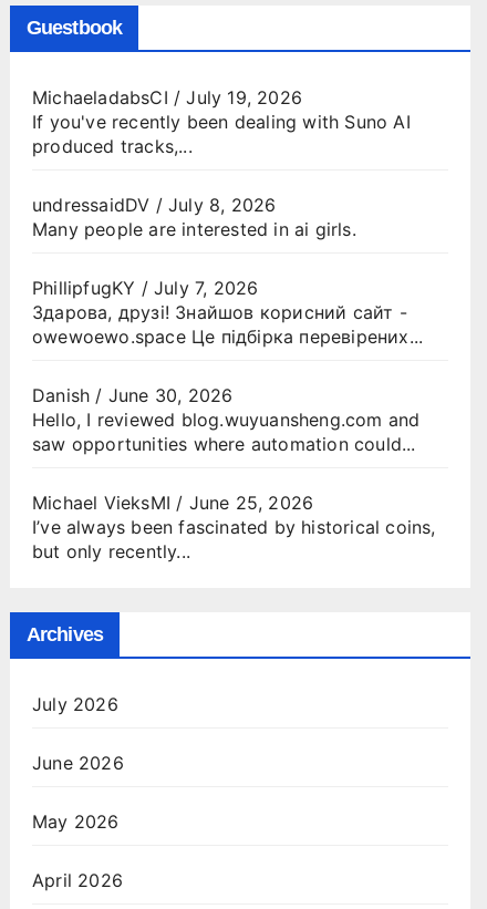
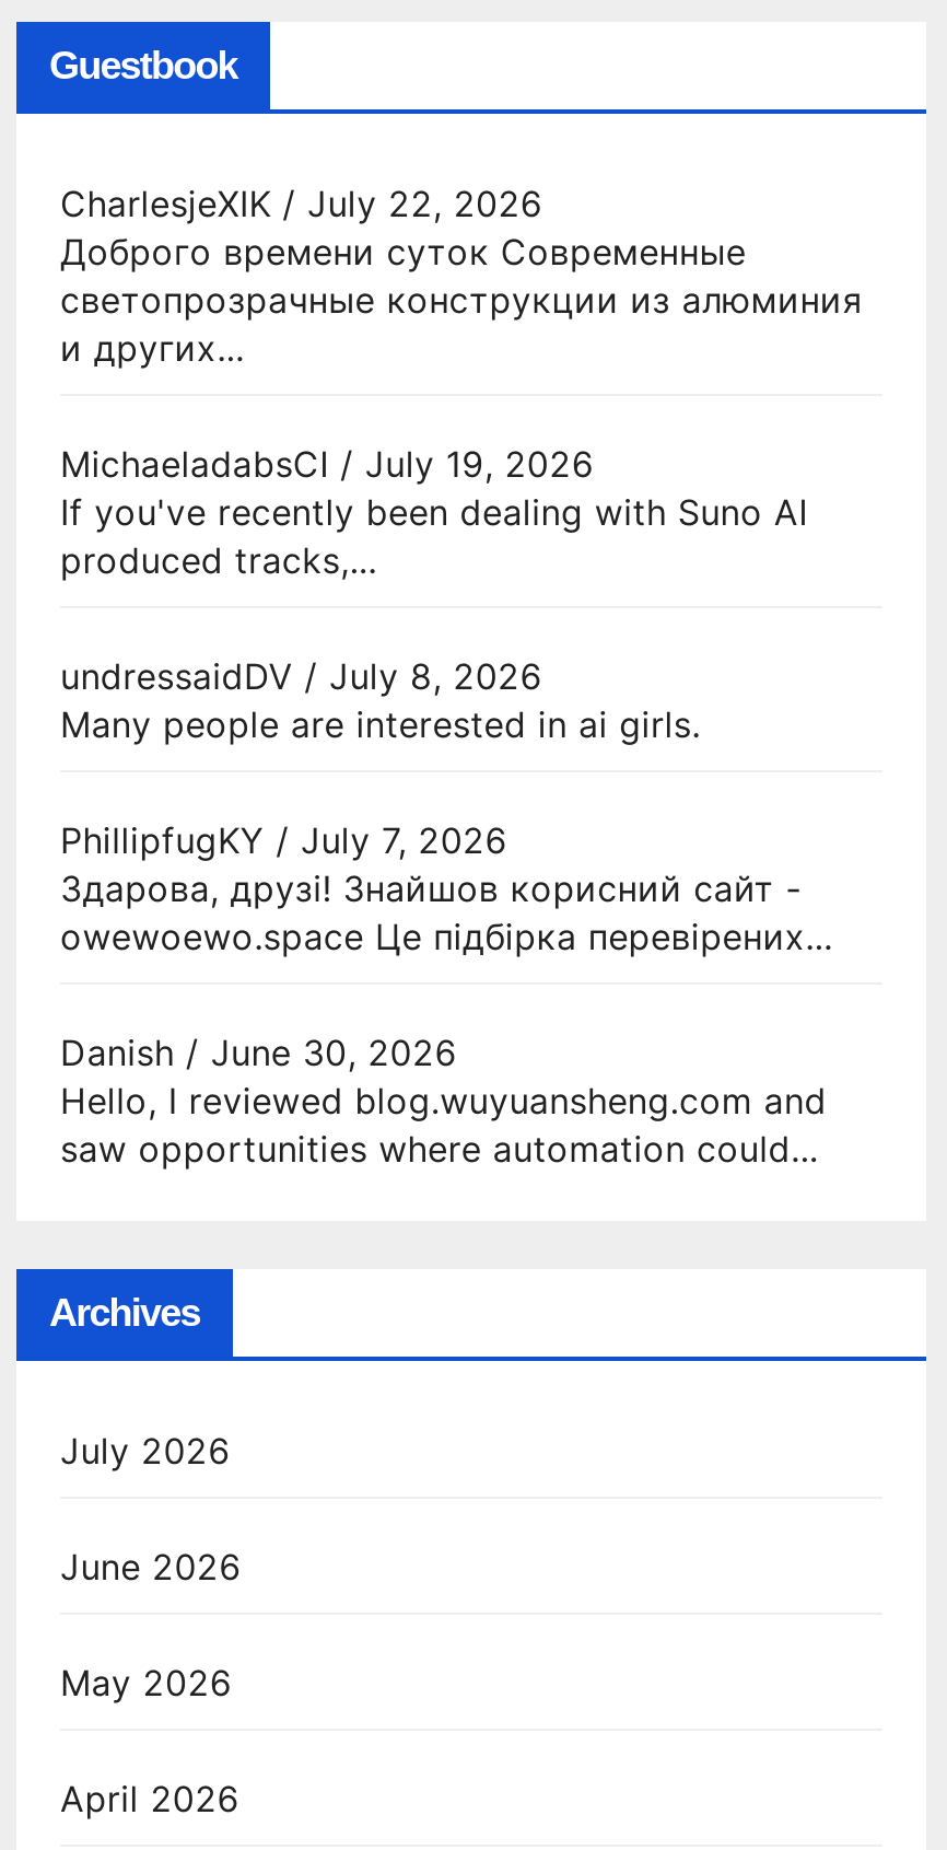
+ CharlesjeXIK / July 22, 2026
+ Доброго времени суток Современные
+ светопрозрачные конструкции из алюминия
+ и других...

moved down: MichaeladabsCI / July 19, 2026 | If you've recently been dealing with Suno AI | produced tracks,... | ... | Hello, I reviewed blog.wuyuansheng.com and | saw opportunities where automation could...

- Michael VieksMI / June 25, 2026
- I’ve always been fascinated by historical coins,
- but only recently...
